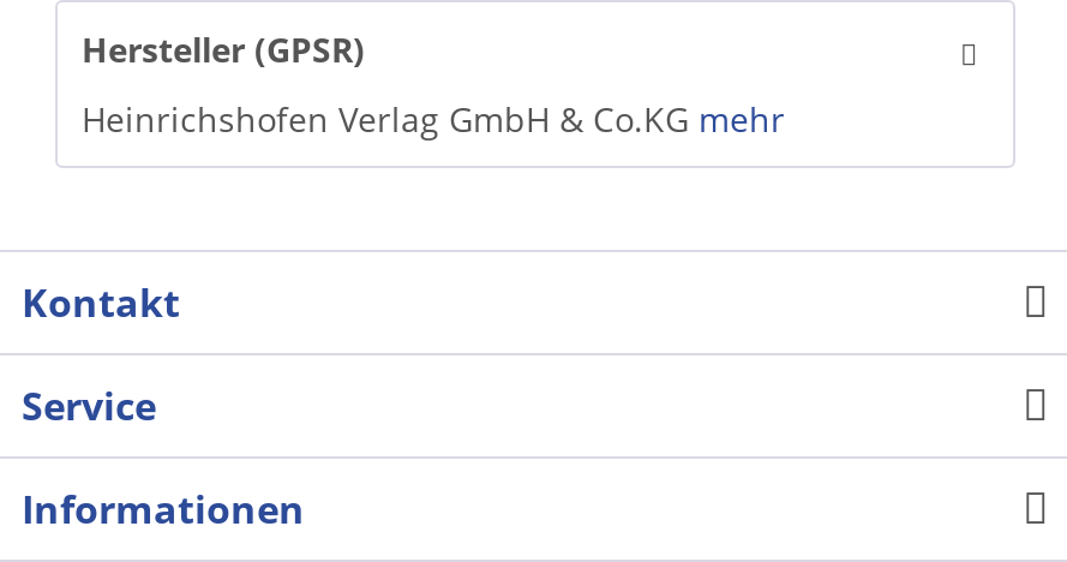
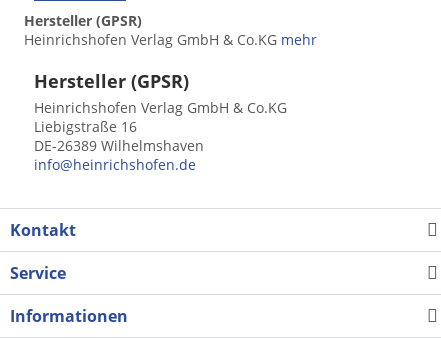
+ Hersteller (GPSR)
+ Heinrichshofen Verlag GmbH & Co.KG
+ Liebigstraße 16
+ DE-26389 Wilhelmshaven
+ info@heinrichshofen.de
